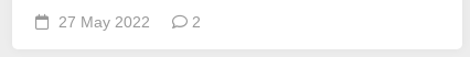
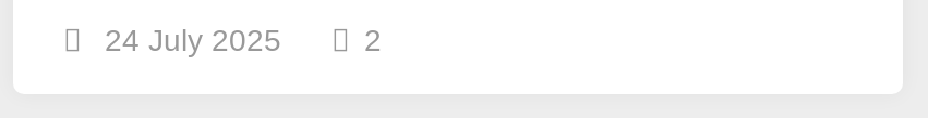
- 27 May 2022
+ 24 July 2025
